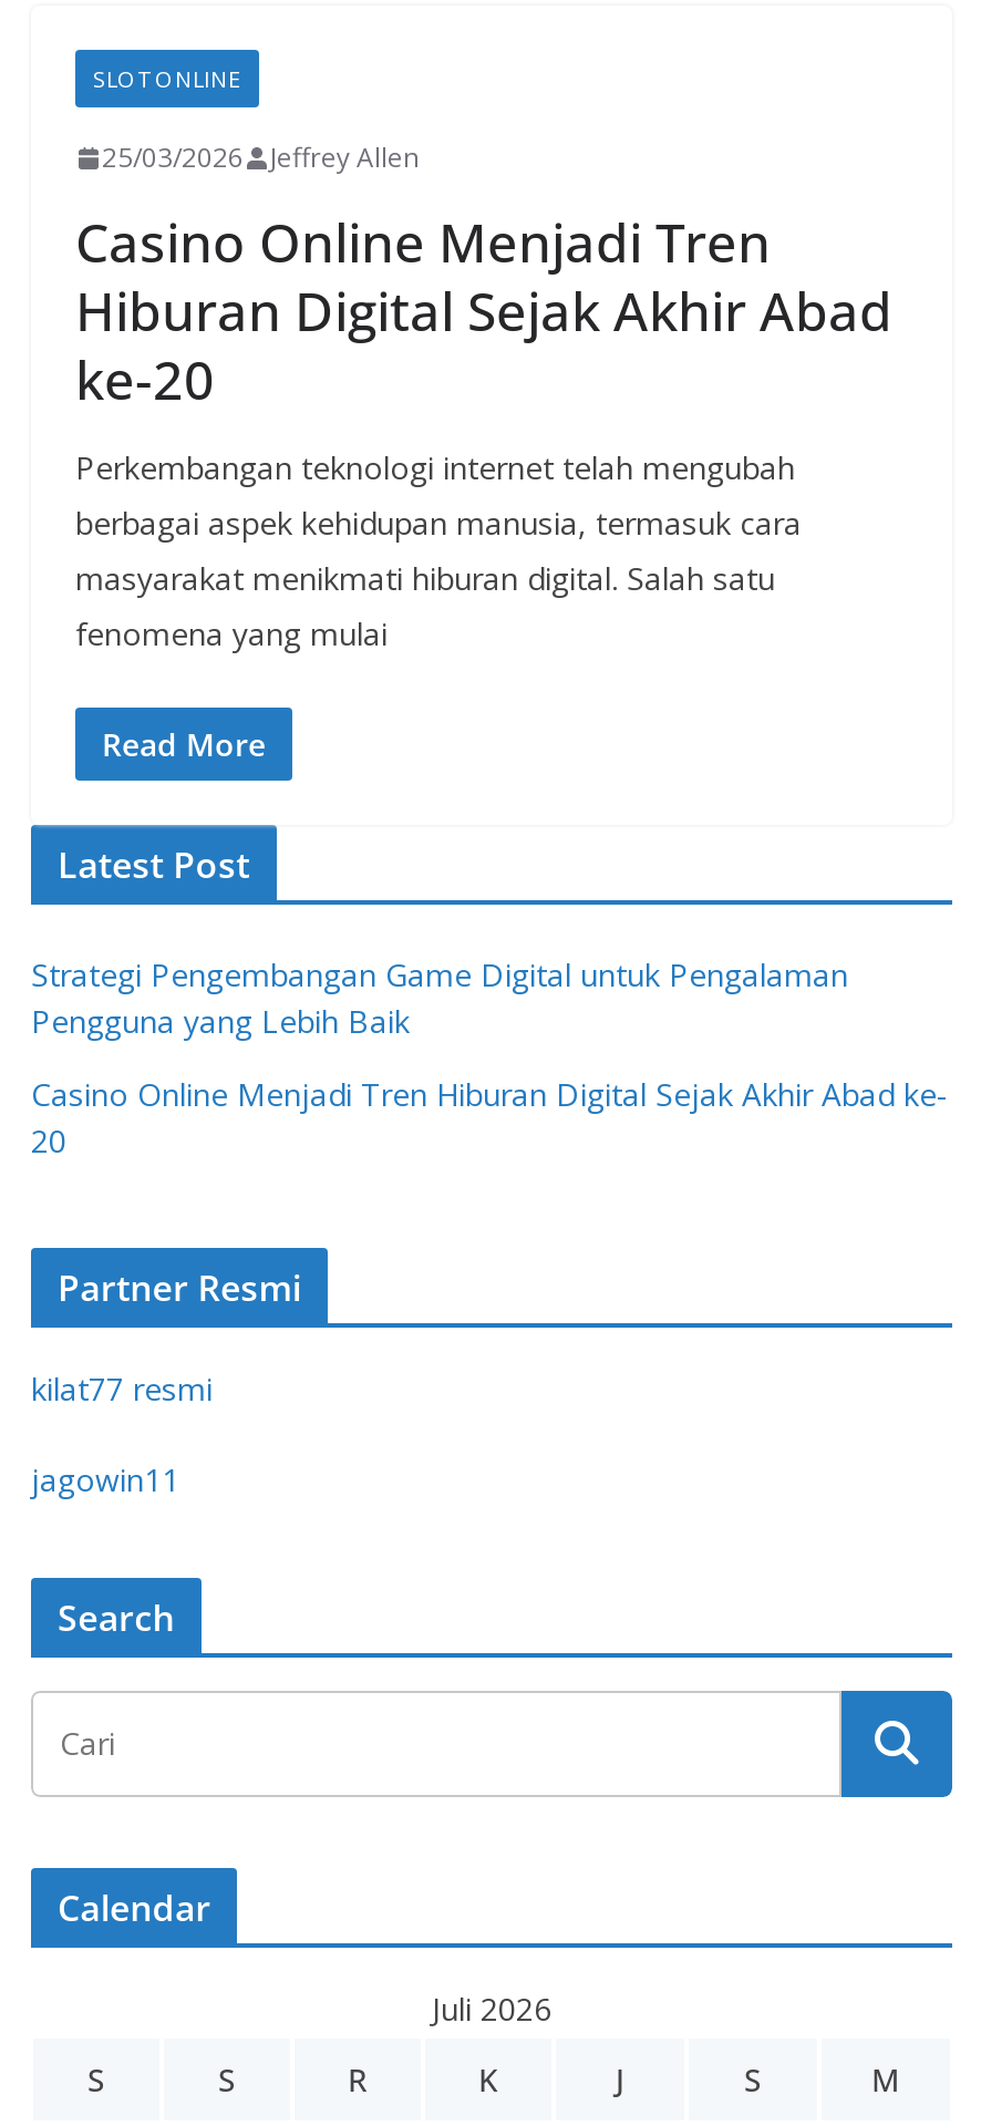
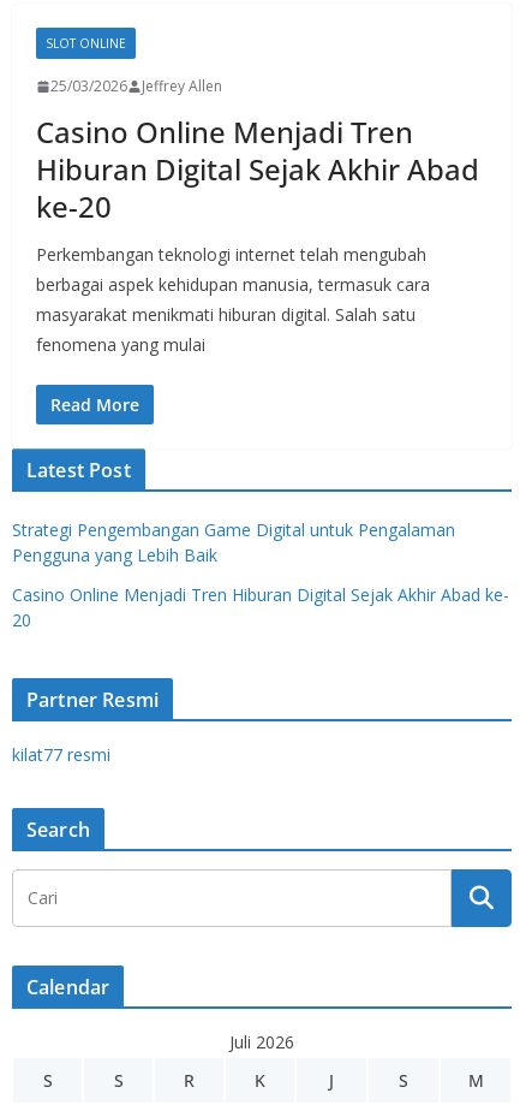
- jagowin11
